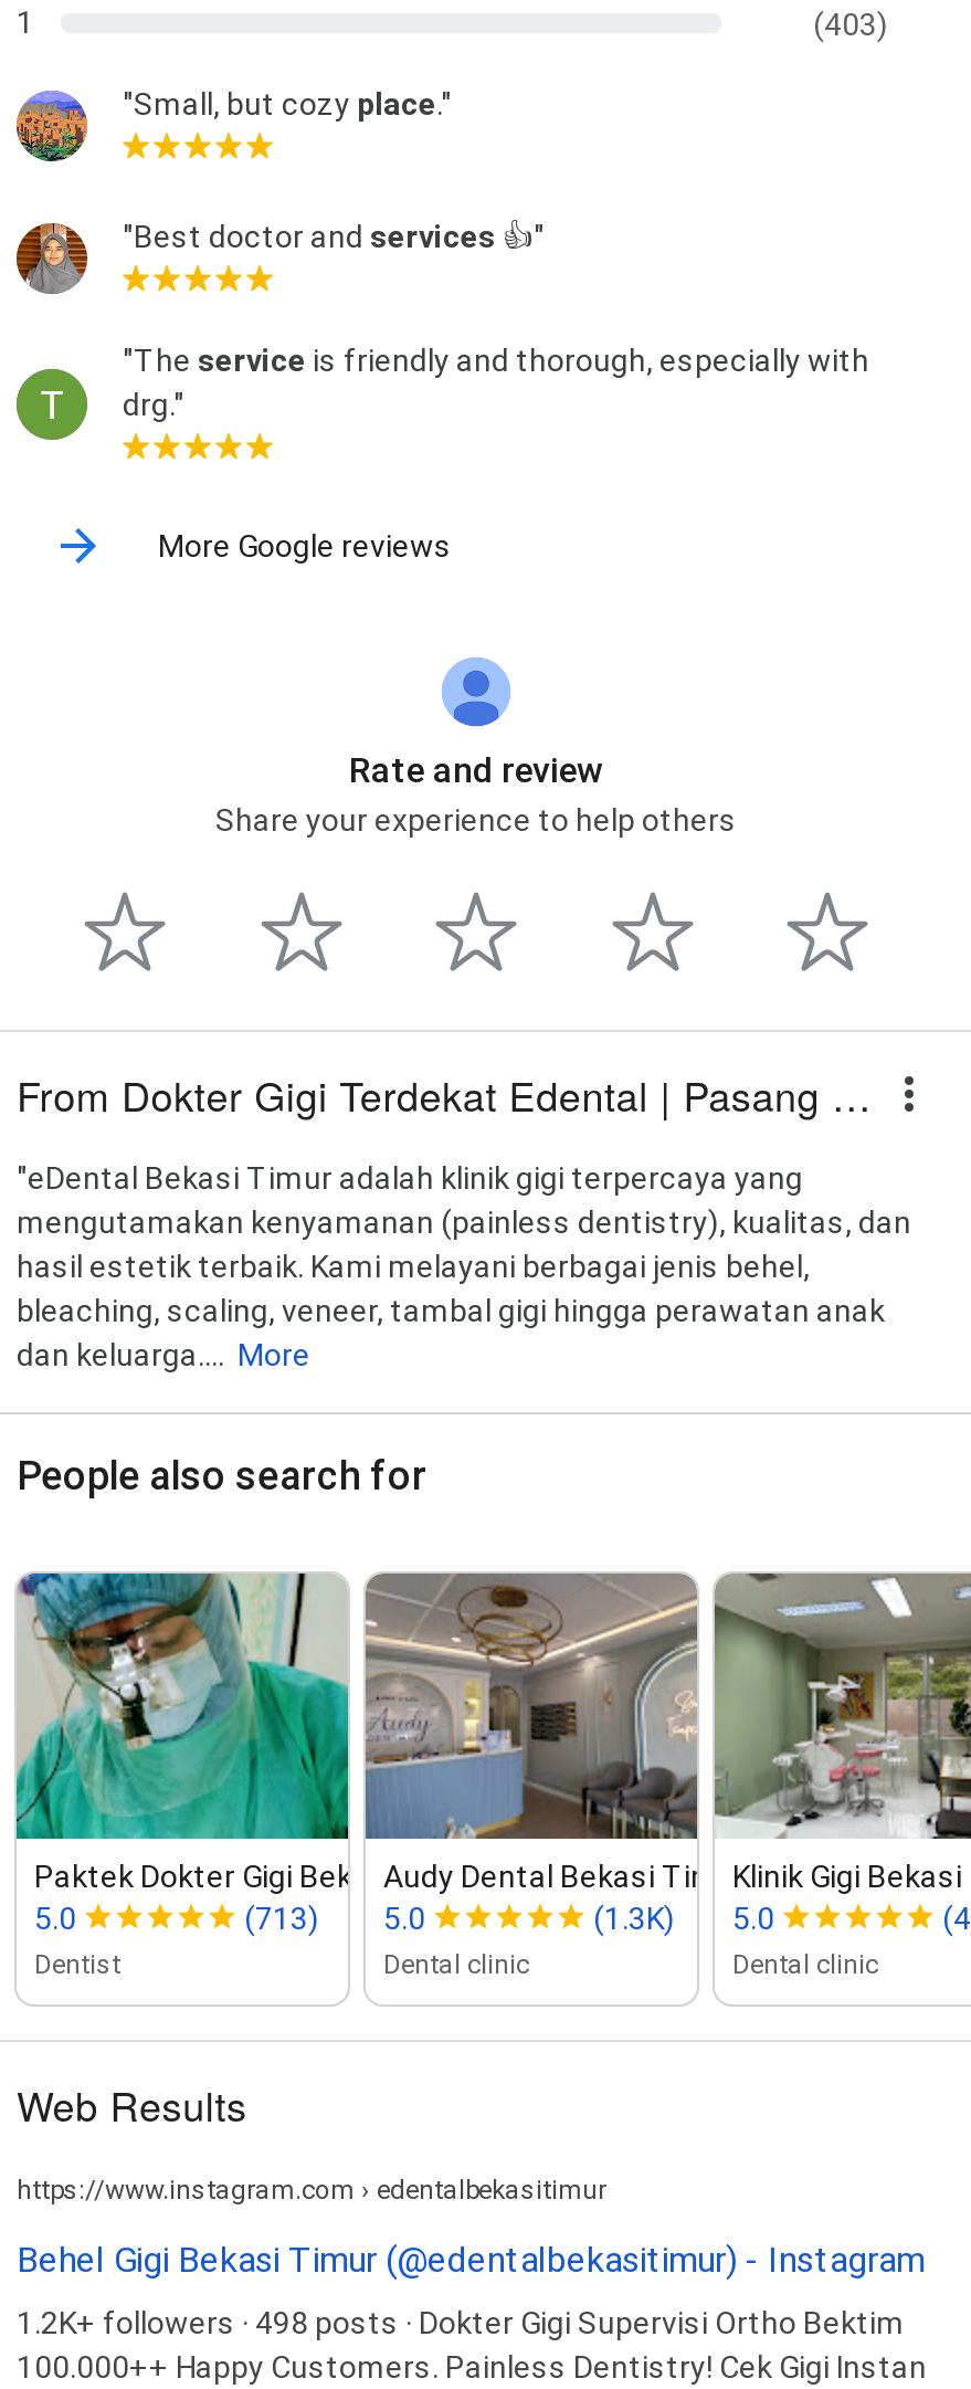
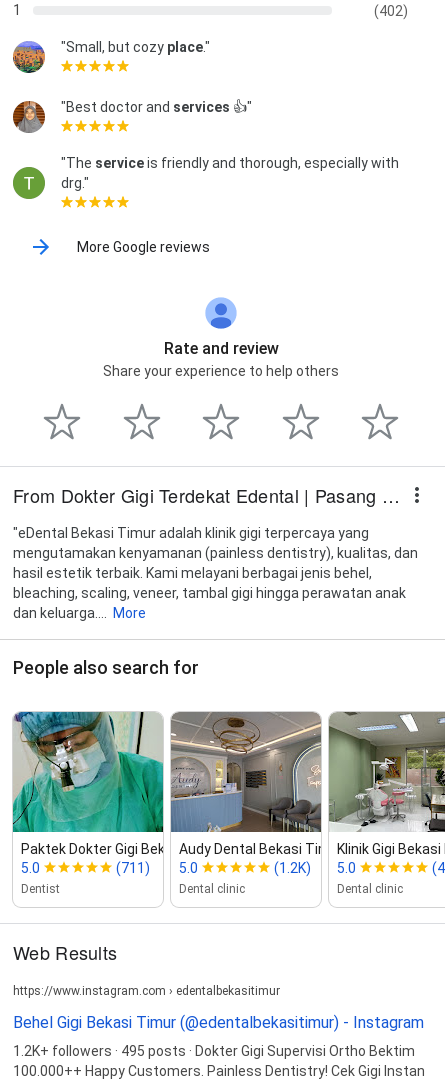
- (403)
+ (402)

- (713) 5.0
+ (711) 5.0

- (1.3K) 5.0
+ (1.2K) 5.0

- 1.2K+ followers · 498 posts · Dokter Gigi Supervisi Ortho Bektim
+ 1.2K+ followers · 495 posts · Dokter Gigi Supervisi Ortho Bektim
